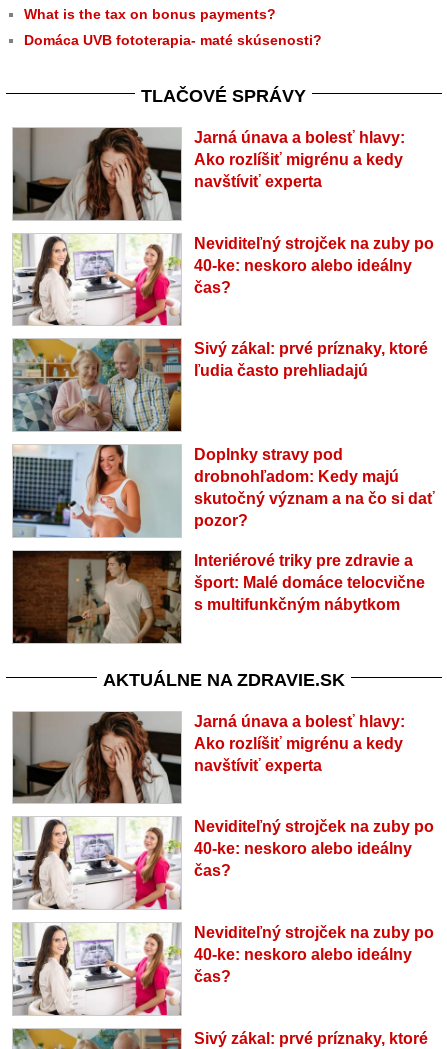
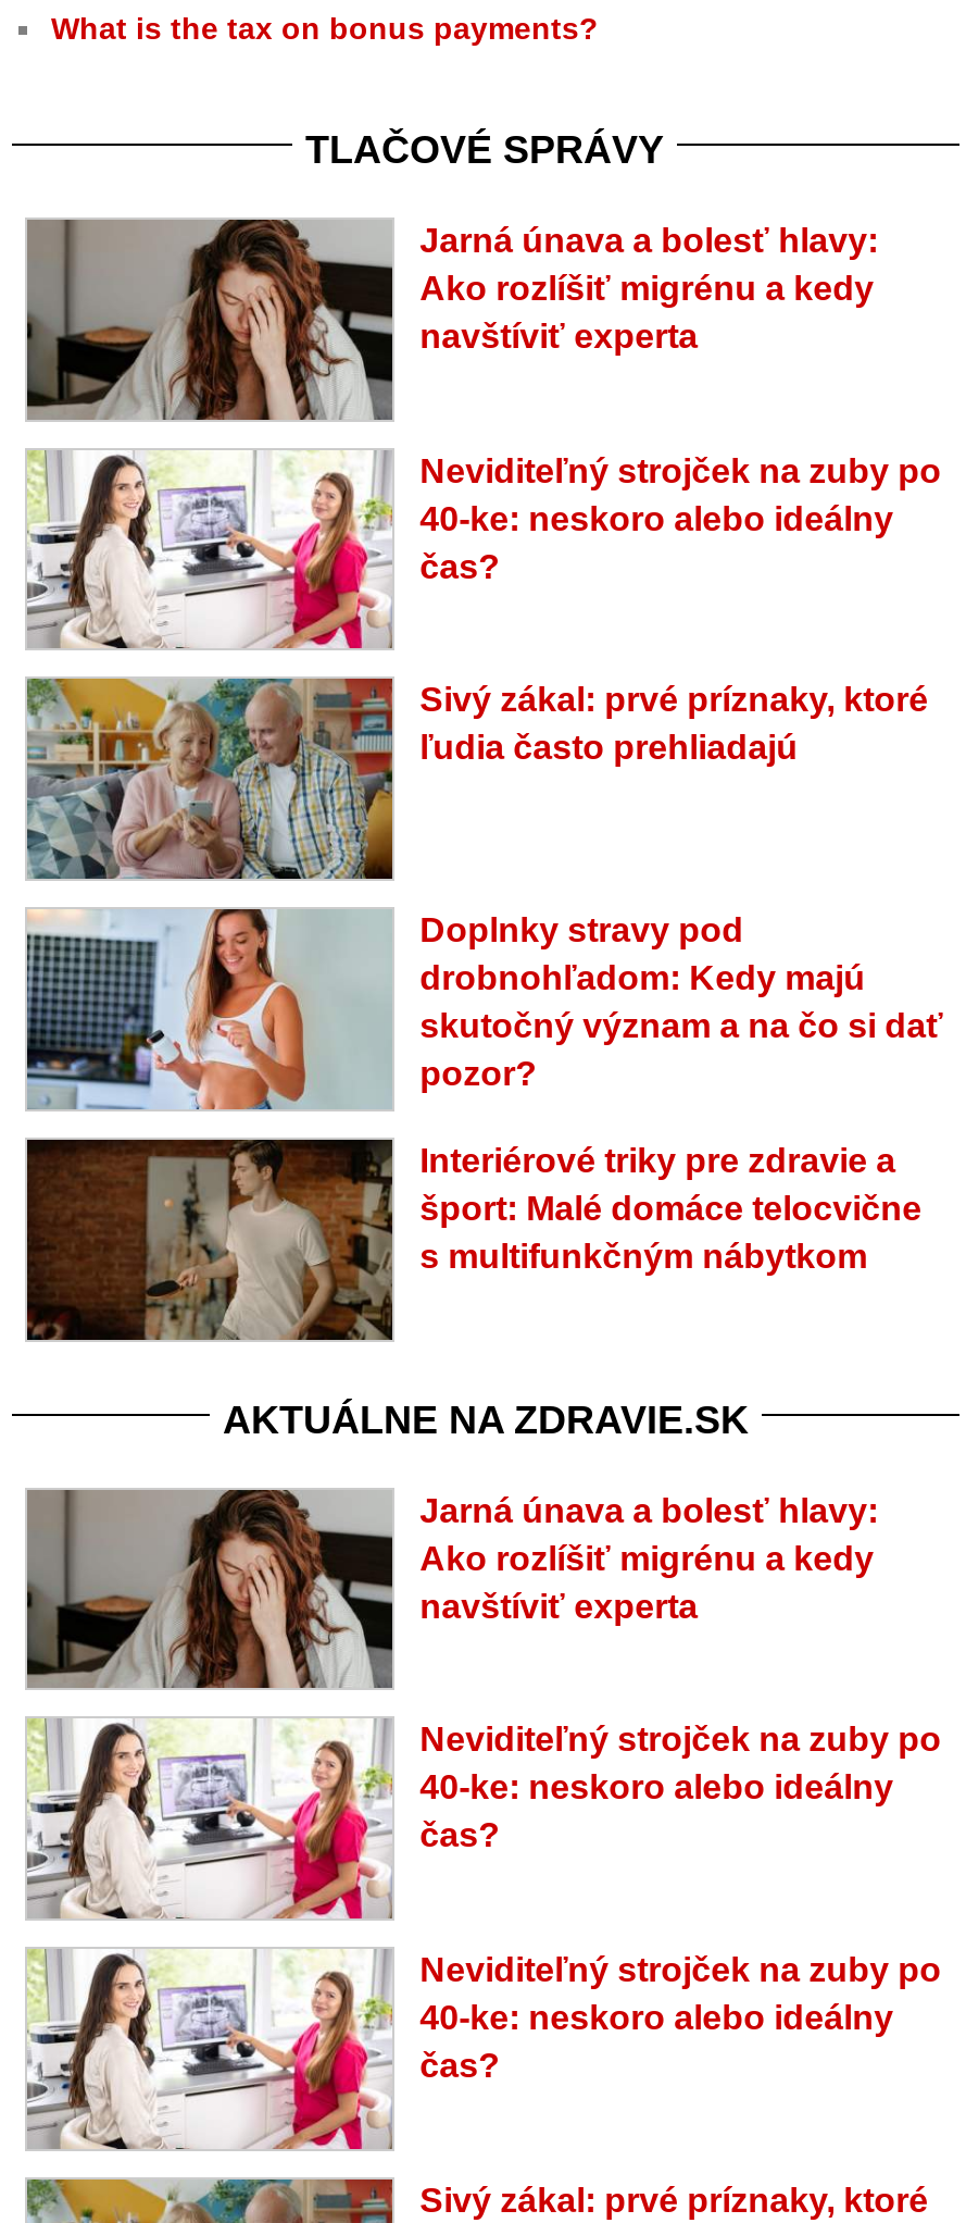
- Domáca UVB fototerapia- maté skúsenosti?
